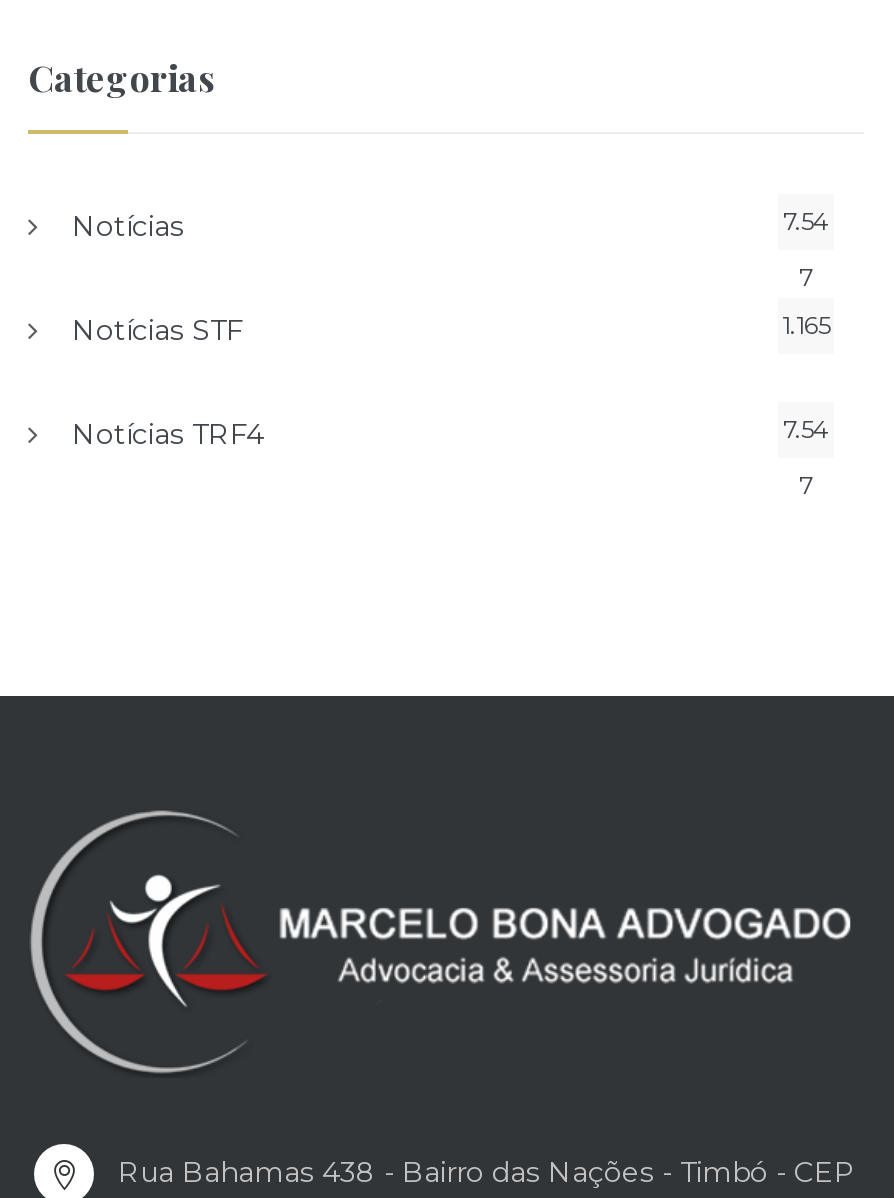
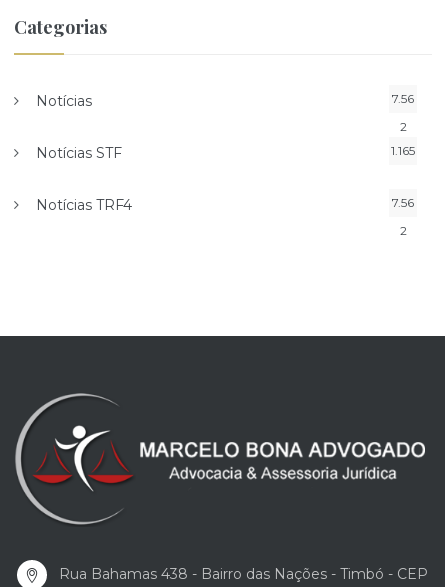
- 7.54
+ 7.56

- 7
+ 2

- 7.54
+ 7.56

- 7
+ 2
